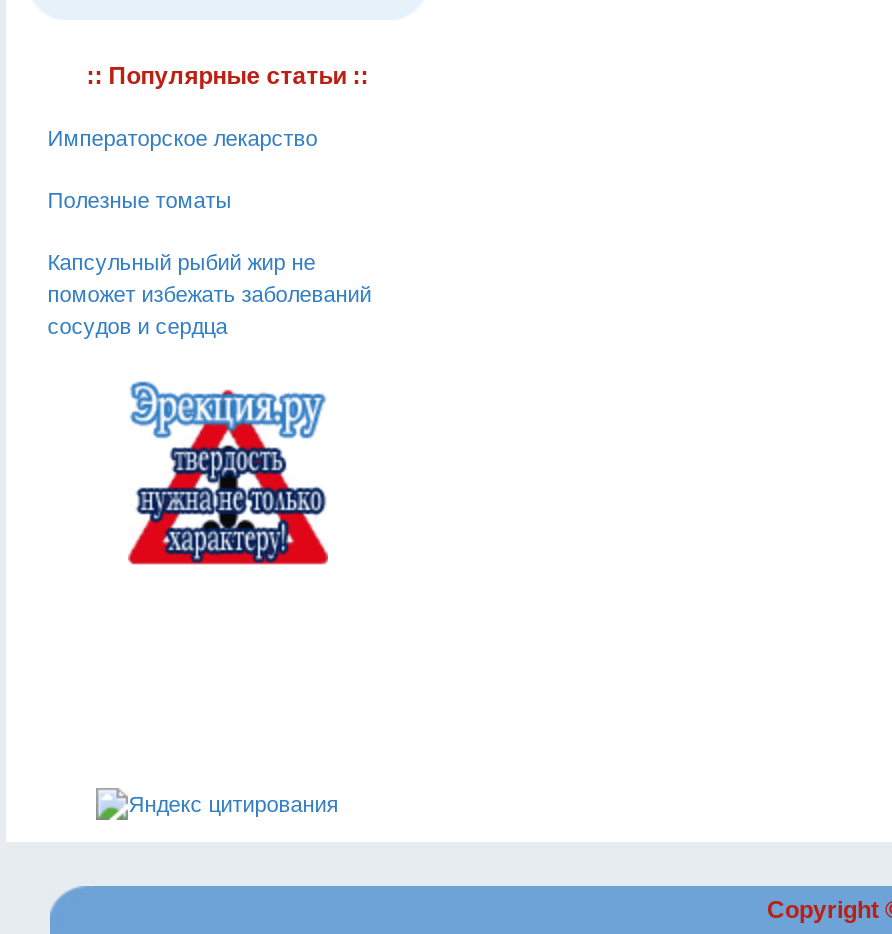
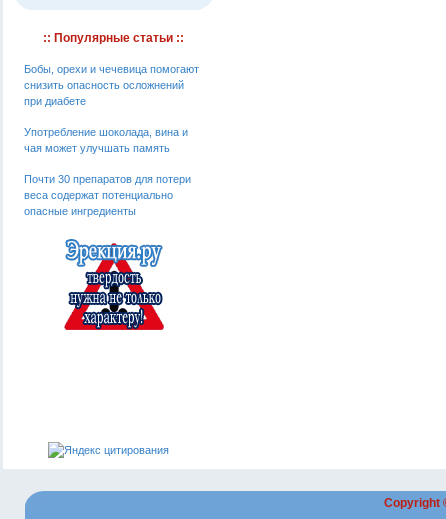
- Императорское лекарство
+ Бобы, орехи и чечевица помогают
+ снизить опасность осложнений
+ при диабете

- Полезные томаты
+ Употребление шоколада, вина и
+ чая может улучшать память

- Капсульный рыбий жир не
- поможет избежать заболеваний
- сосудов и сердца
+ Почти 30 препаратов для потери
+ веса содержат потенциально
+ опасные ингредиенты
